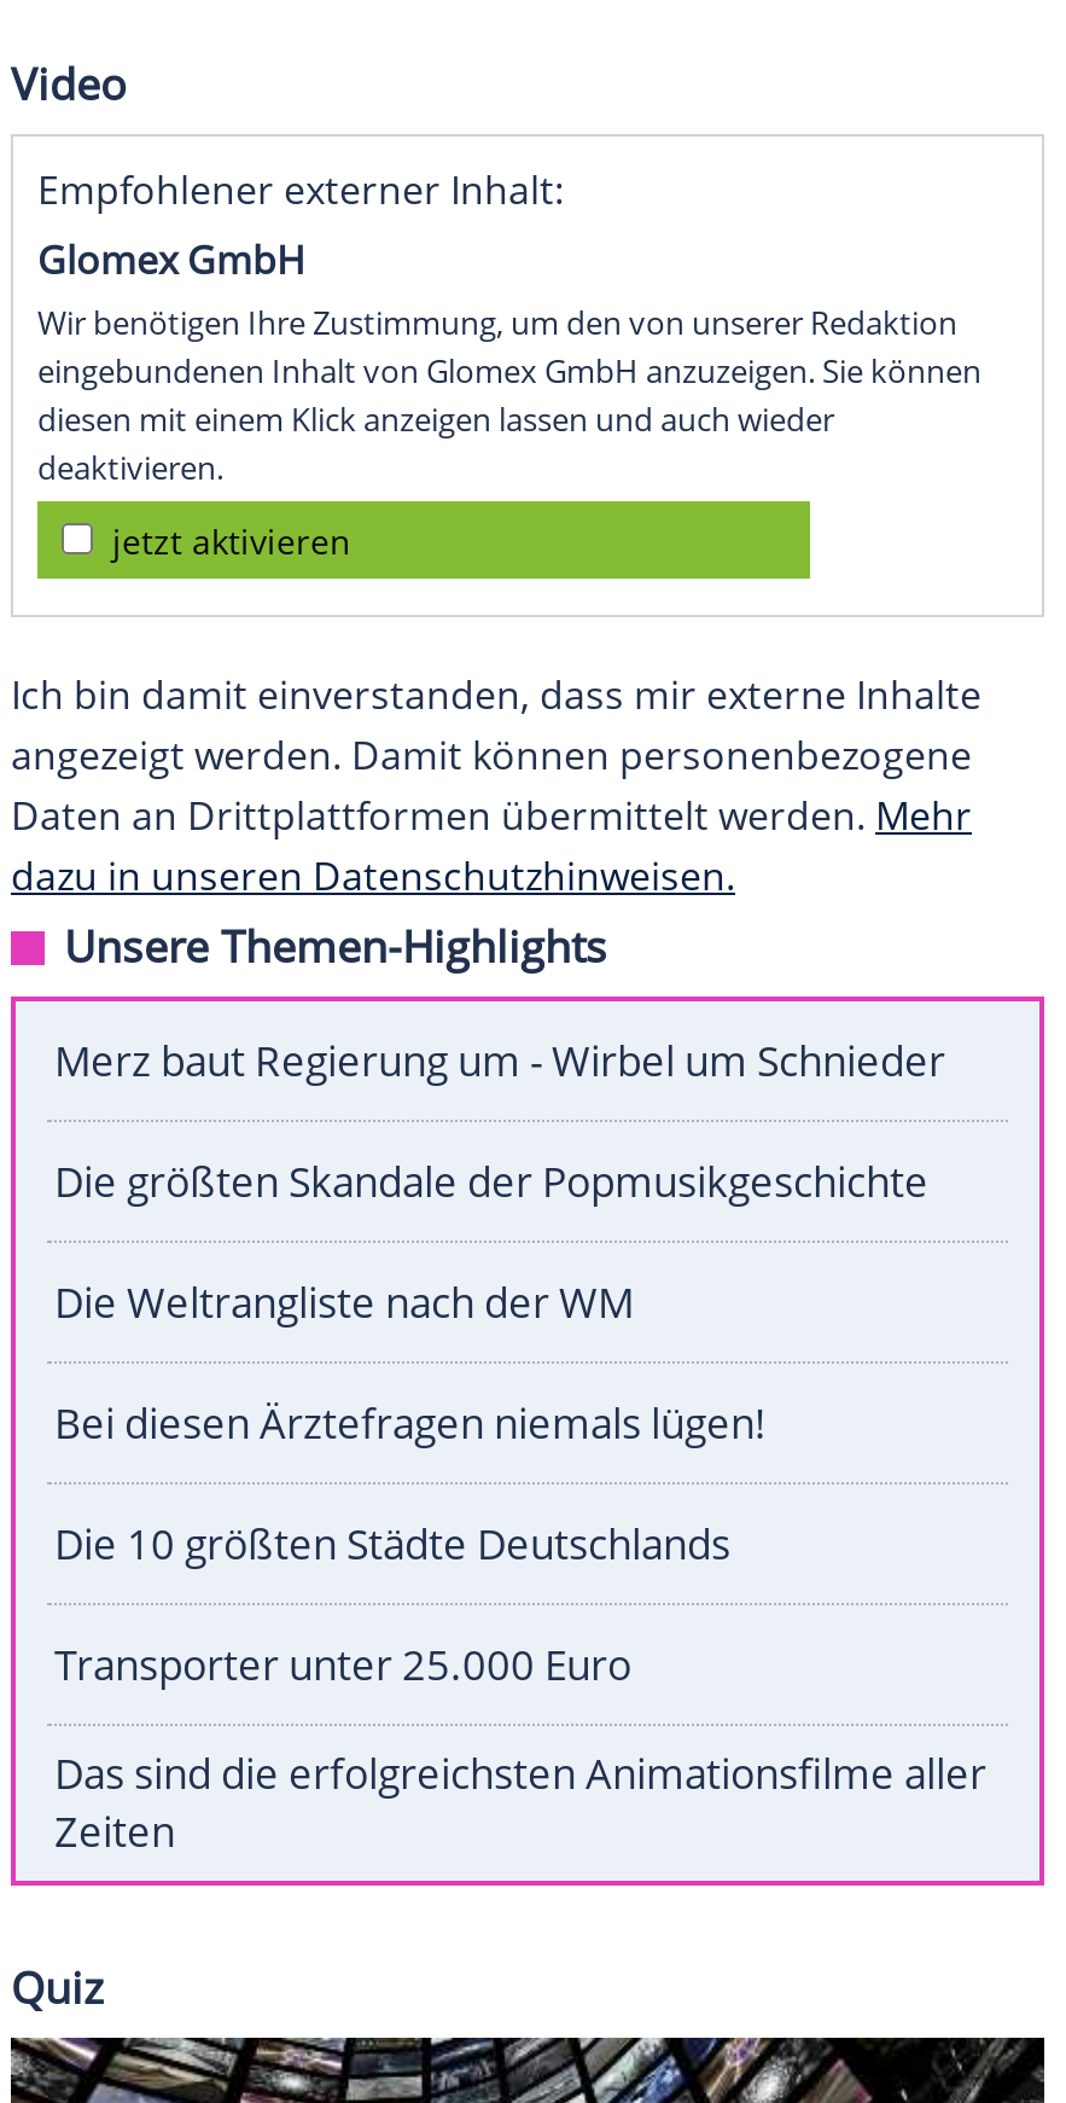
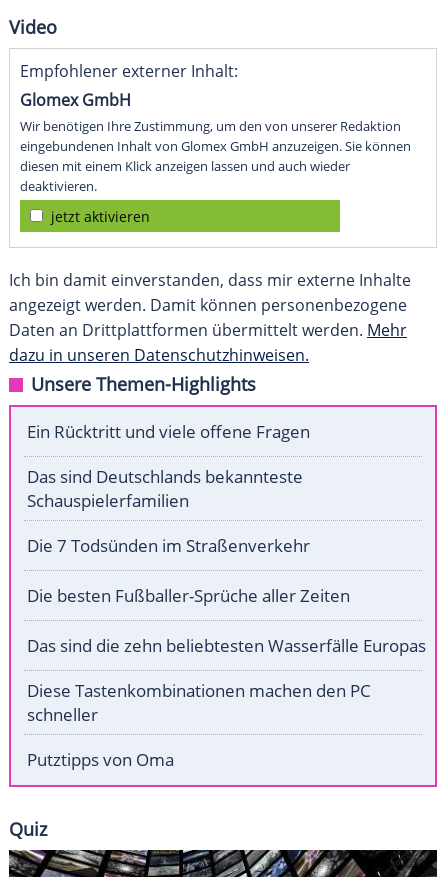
- Merz baut Regierung um - Wirbel um Schnieder
+ Ein Rücktritt und viele offene Fragen

- Die größten Skandale der Popmusikgeschichte
+ Das sind Deutschlands bekannteste
+ Schauspielerfamilien

- Die Weltrangliste nach der WM
+ Die 7 Todsünden im Straßenverkehr

- Bei diesen Ärztefragen niemals lügen!
+ Die besten Fußballer-Sprüche aller Zeiten

- Die 10 größten Städte Deutschlands
+ Das sind die zehn beliebtesten Wasserfälle Europas

- Transporter unter 25.000 Euro
+ Diese Tastenkombinationen machen den PC
+ schneller

- Das sind die erfolgreichsten Animationsfilme aller
- Zeiten
+ Putztipps von Oma
